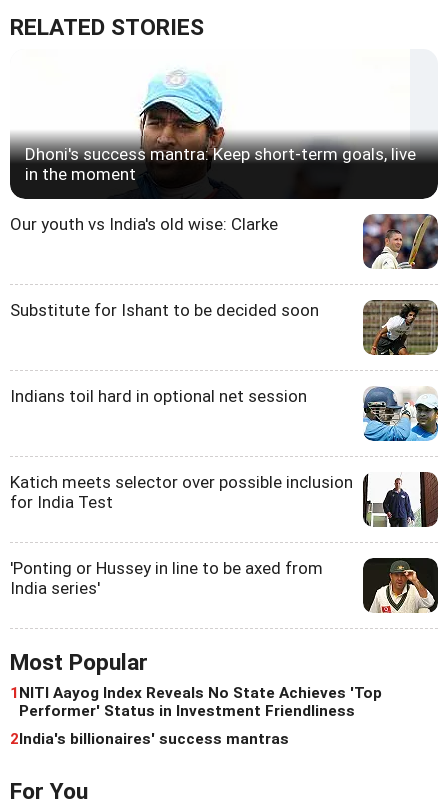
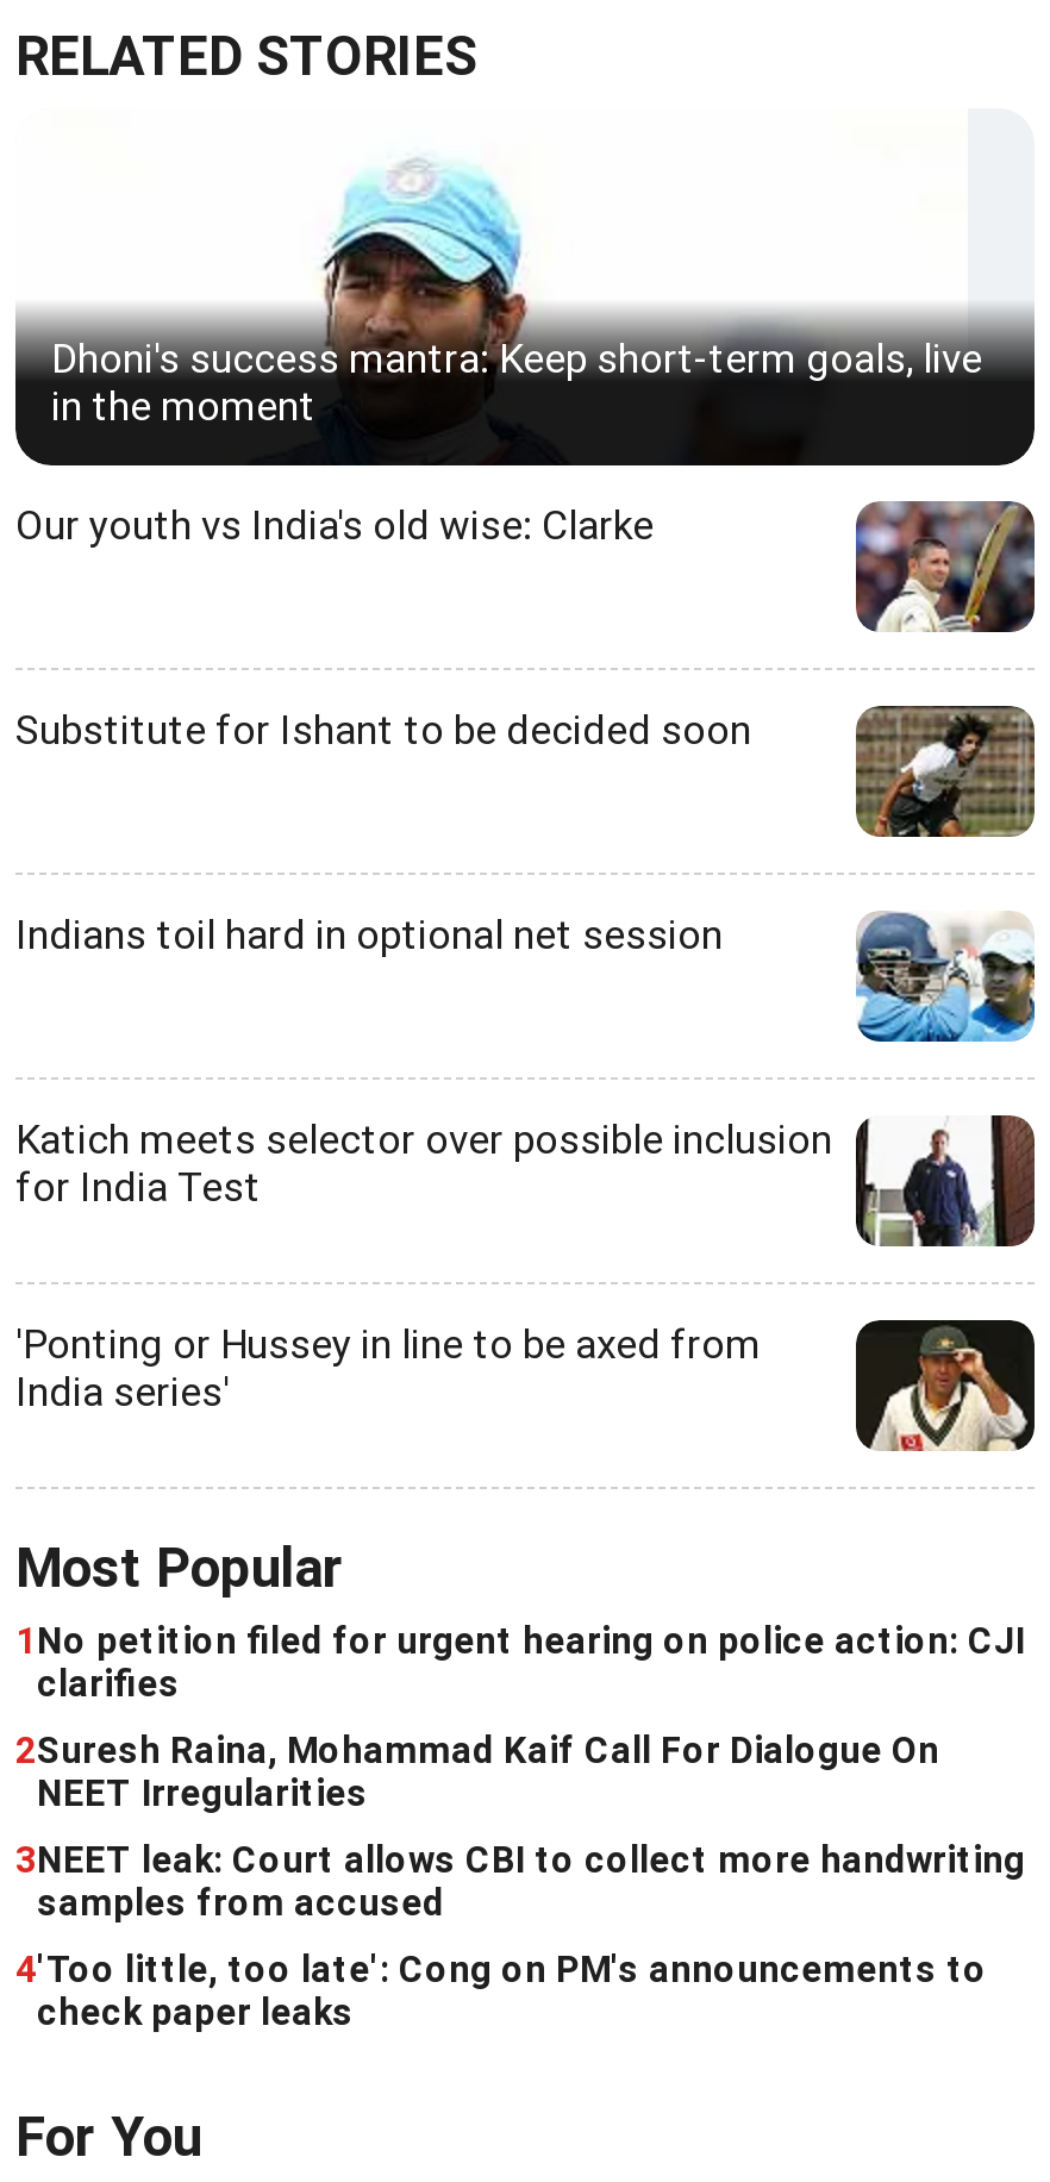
- 1 NITI Aayog Index Reveals No State Achieves 'Top
- Performer' Status in Investment Friendliness
- 2India's billionaires' success mantras
+ 1 No petition filed for urgent hearing on police action: CJI
+ clarifies
+ 2Suresh Raina, Mohammad Kaif Call For Dialogue On
+ NEET Irregularities
+ 3NEET leak: Court allows CBI to collect more handwriting
+ samples from accused
+ 4'Too little, too late': Cong on PM's announcements to
+ check paper leaks
